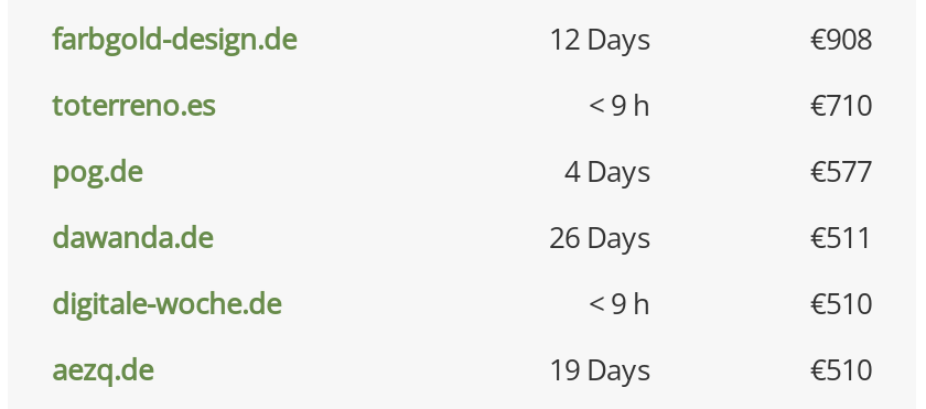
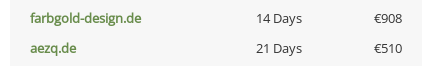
- 12 Days
+ 14 Days

- toterreno.es
- < 9 h
- €710
- pog.de
- 4 Days
- €577
- dawanda.de
- 26 Days
- €511
- digitale-woche.de
- < 9 h
- €510

- 19 Days
+ 21 Days
